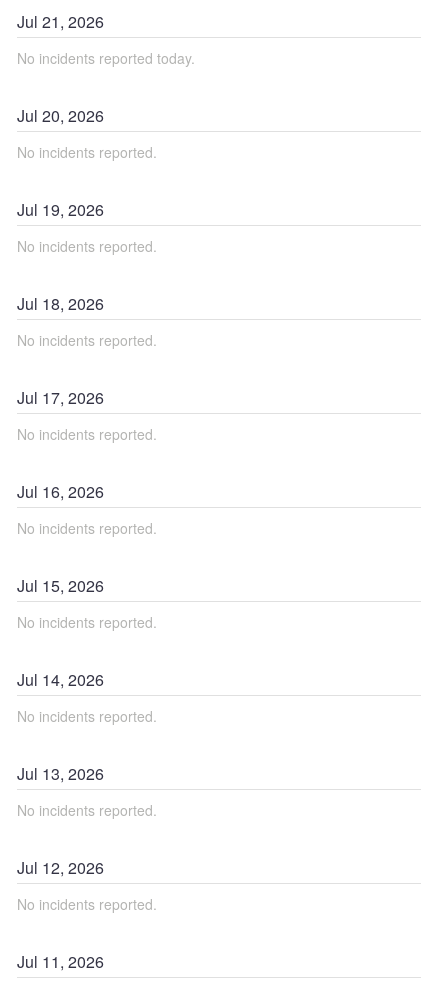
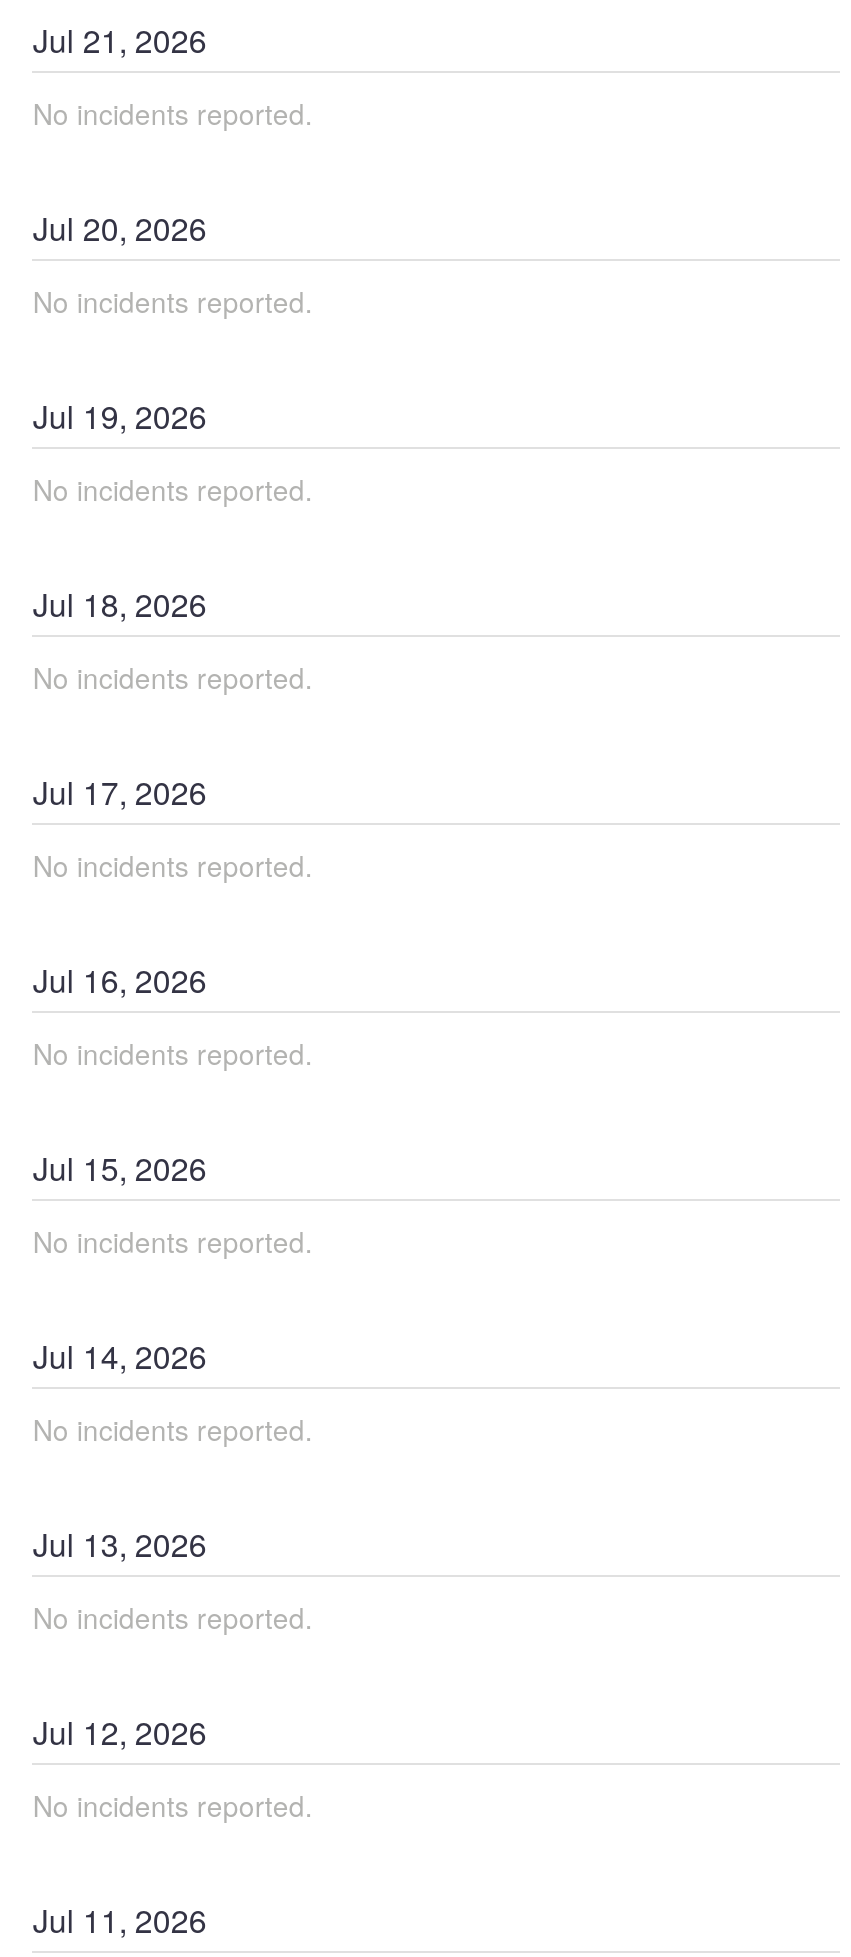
- No incidents reported today.
+ No incidents reported.
